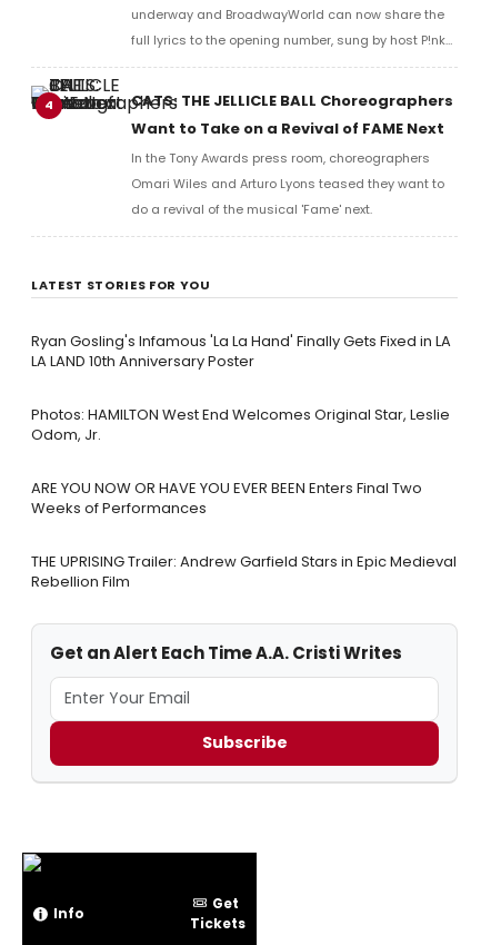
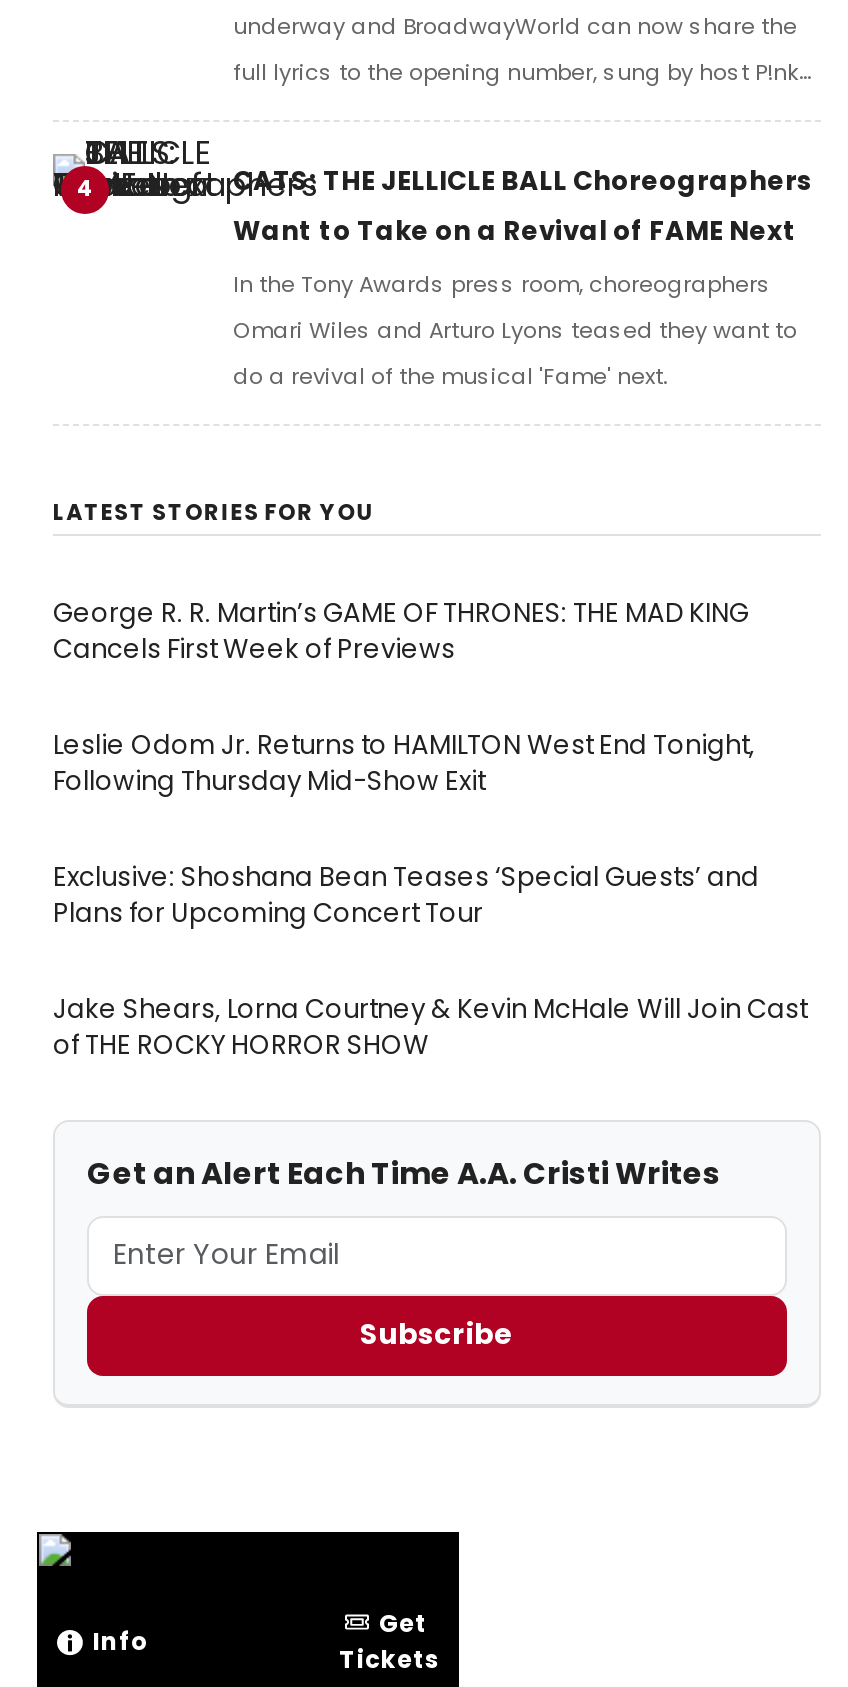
- Ryan Gosling's Infamous 'La La Hand' Finally Gets Fixed in LA
- LA LAND 10th Anniversary Poster
+ George R. R. Martin’s GAME OF THRONES: THE MAD KING
+ Cancels First Week of Previews

- Photos: HAMILTON West End Welcomes Original Star, Leslie
- Odom, Jr.
+ Leslie Odom Jr. Returns to HAMILTON West End Tonight,
+ Following Thursday Mid-Show Exit

- ARE YOU NOW OR HAVE YOU EVER BEEN Enters Final Two
- Weeks of Performances
+ Exclusive: Shoshana Bean Teases ‘Special Guests’ and
+ Plans for Upcoming Concert Tour

- THE UPRISING Trailer: Andrew Garfield Stars in Epic Medieval
- Rebellion Film
+ Jake Shears, Lorna Courtney & Kevin McHale Will Join Cast
+ of THE ROCKY HORROR SHOW
